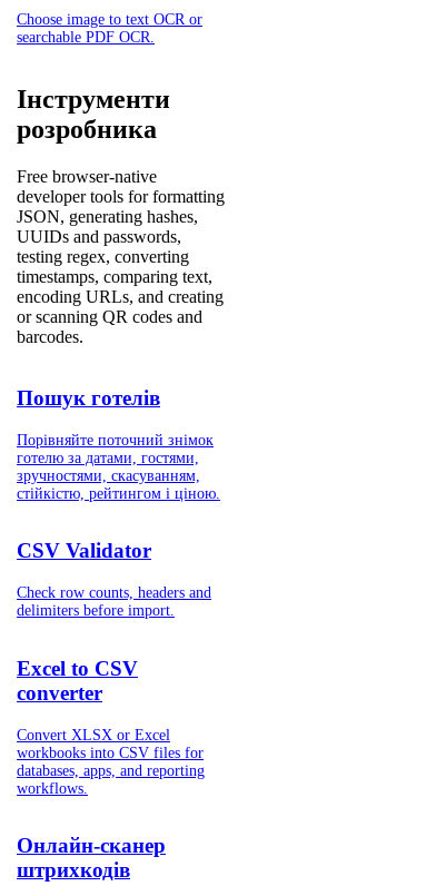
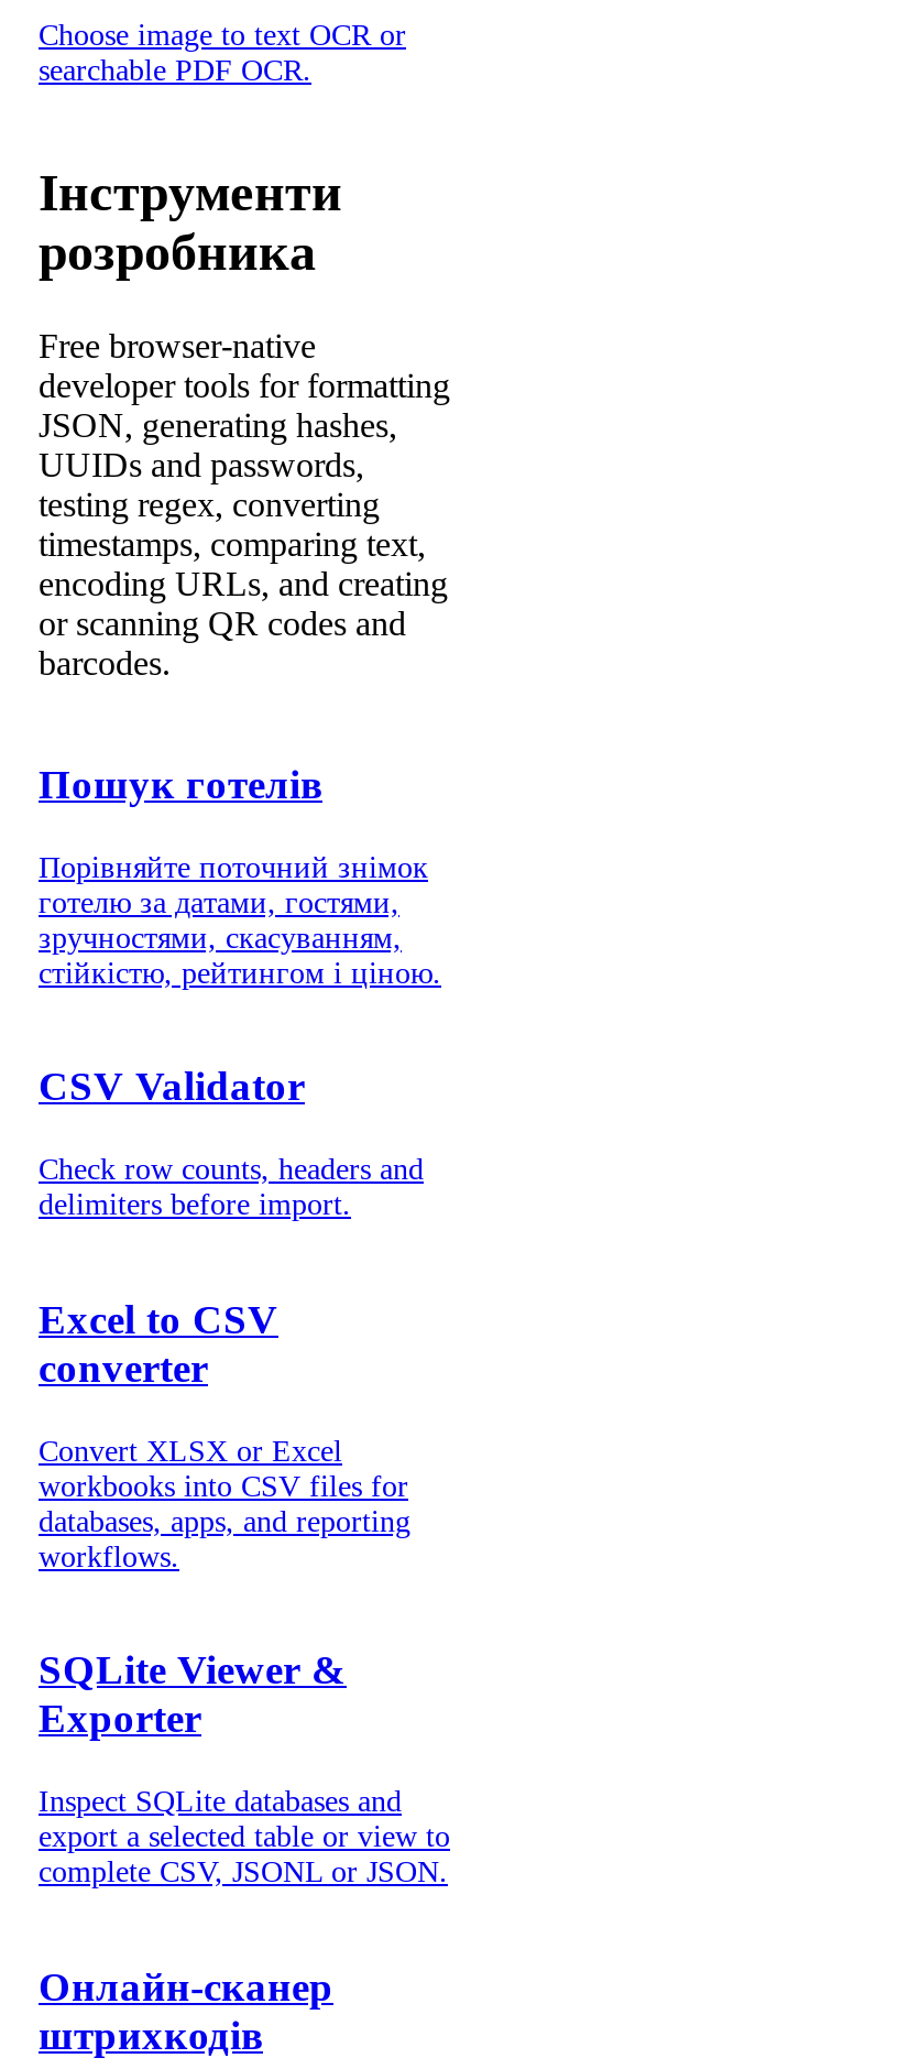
+ SQLite Viewer &
+ Exporter
+ Inspect SQLite databases and
+ export a selected table or view to
+ complete CSV, JSONL or JSON.
